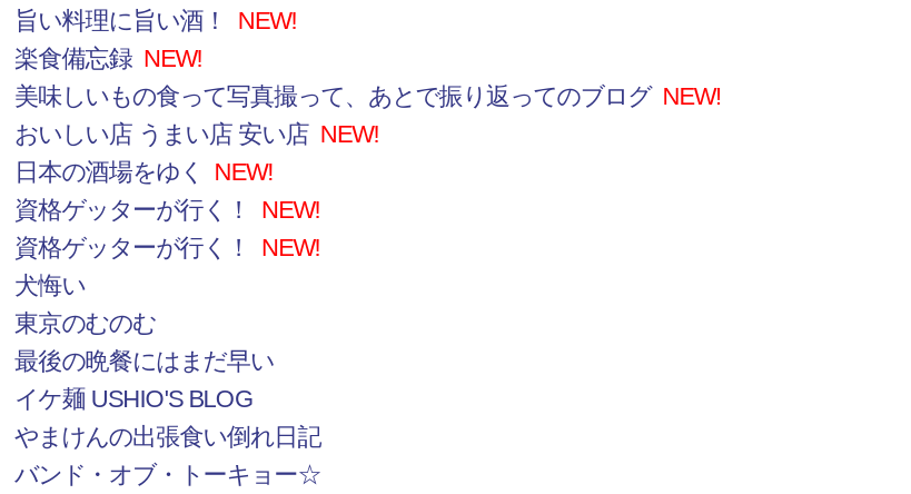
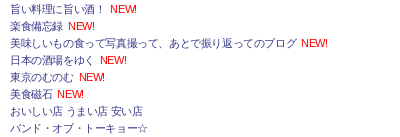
- おいしい店 うまい店 安い店 NEW!

- 資格ゲッターが行く！ NEW!
- 資格ゲッターが行く！ NEW!
- 犬悔い
- 東京のむのむ
- 最後の晩餐にはまだ早い
- イケ麺 USHIO'S BLOG
- やまけんの出張食い倒れ日記
+ 東京のむのむ NEW!
+ 美食磁石 NEW!
+ おいしい店 うまい店 安い店
